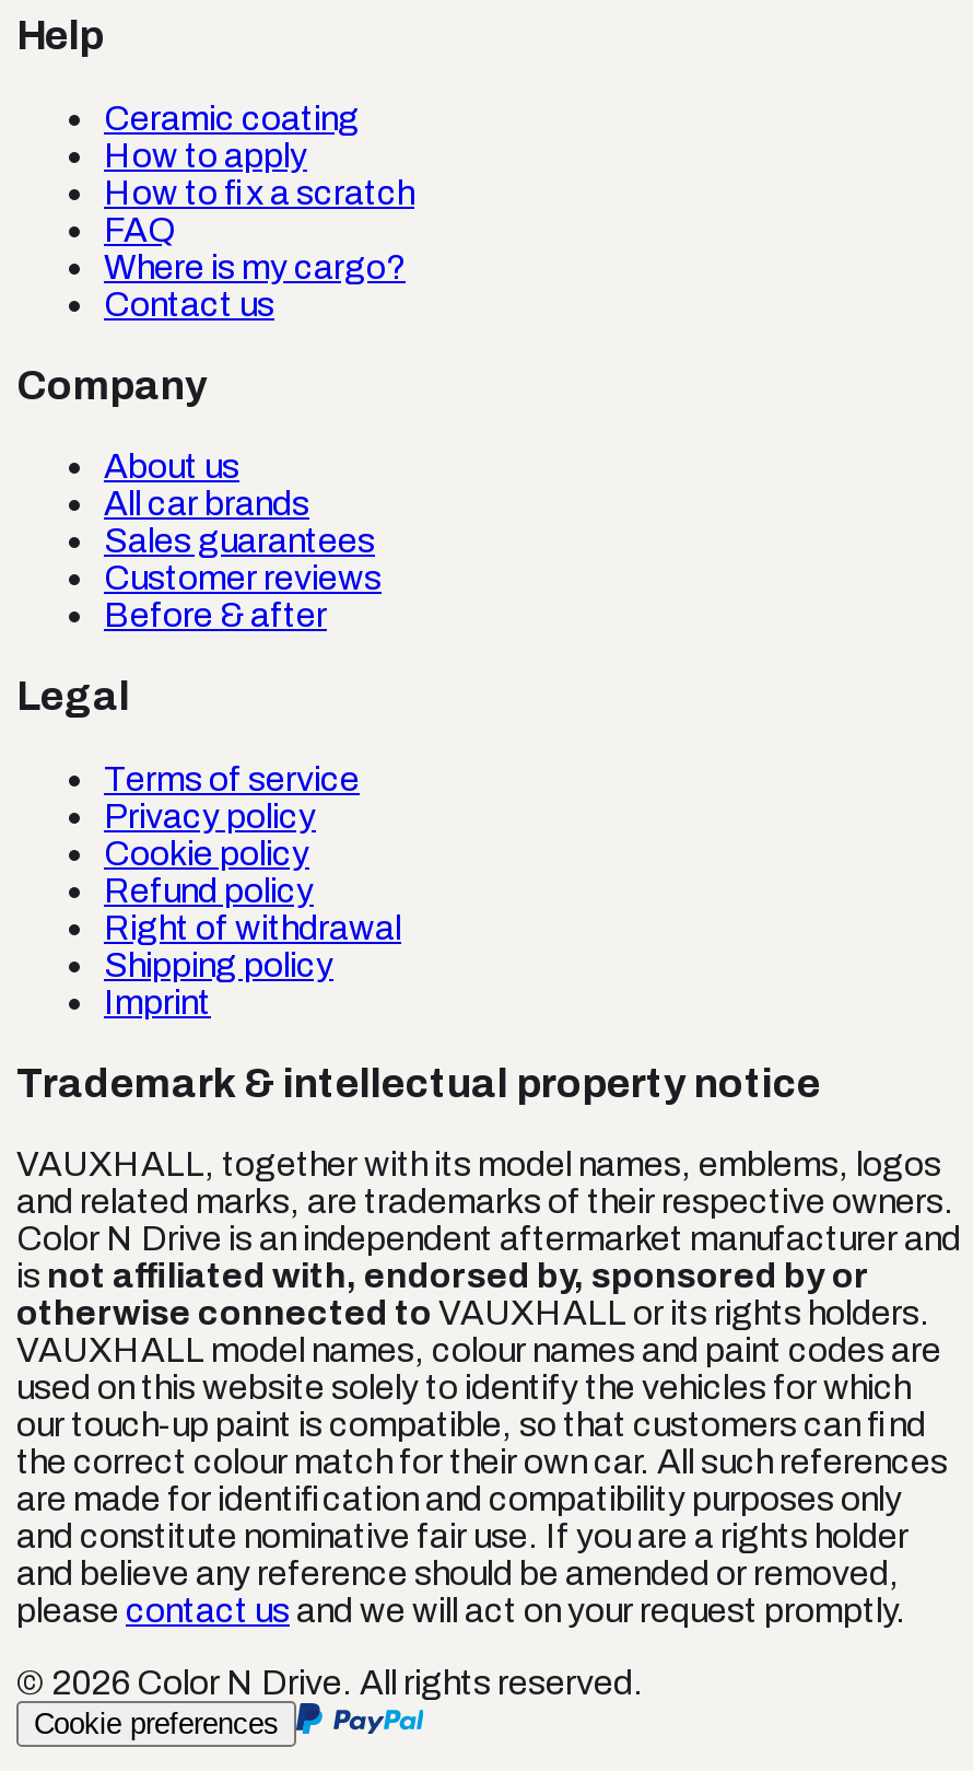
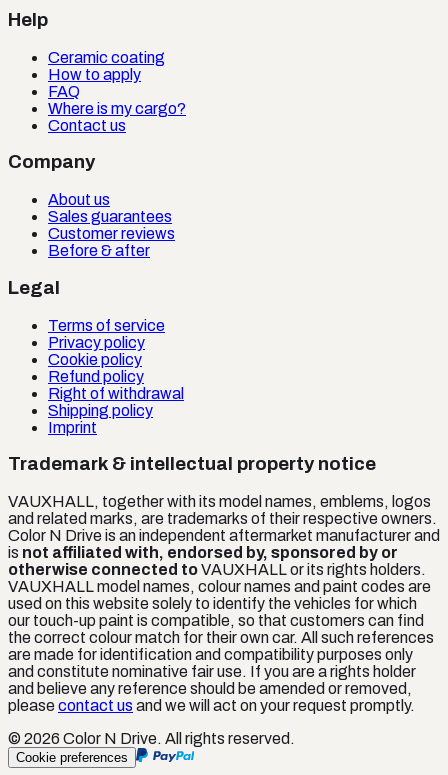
- How to fix a scratch

- All car brands
